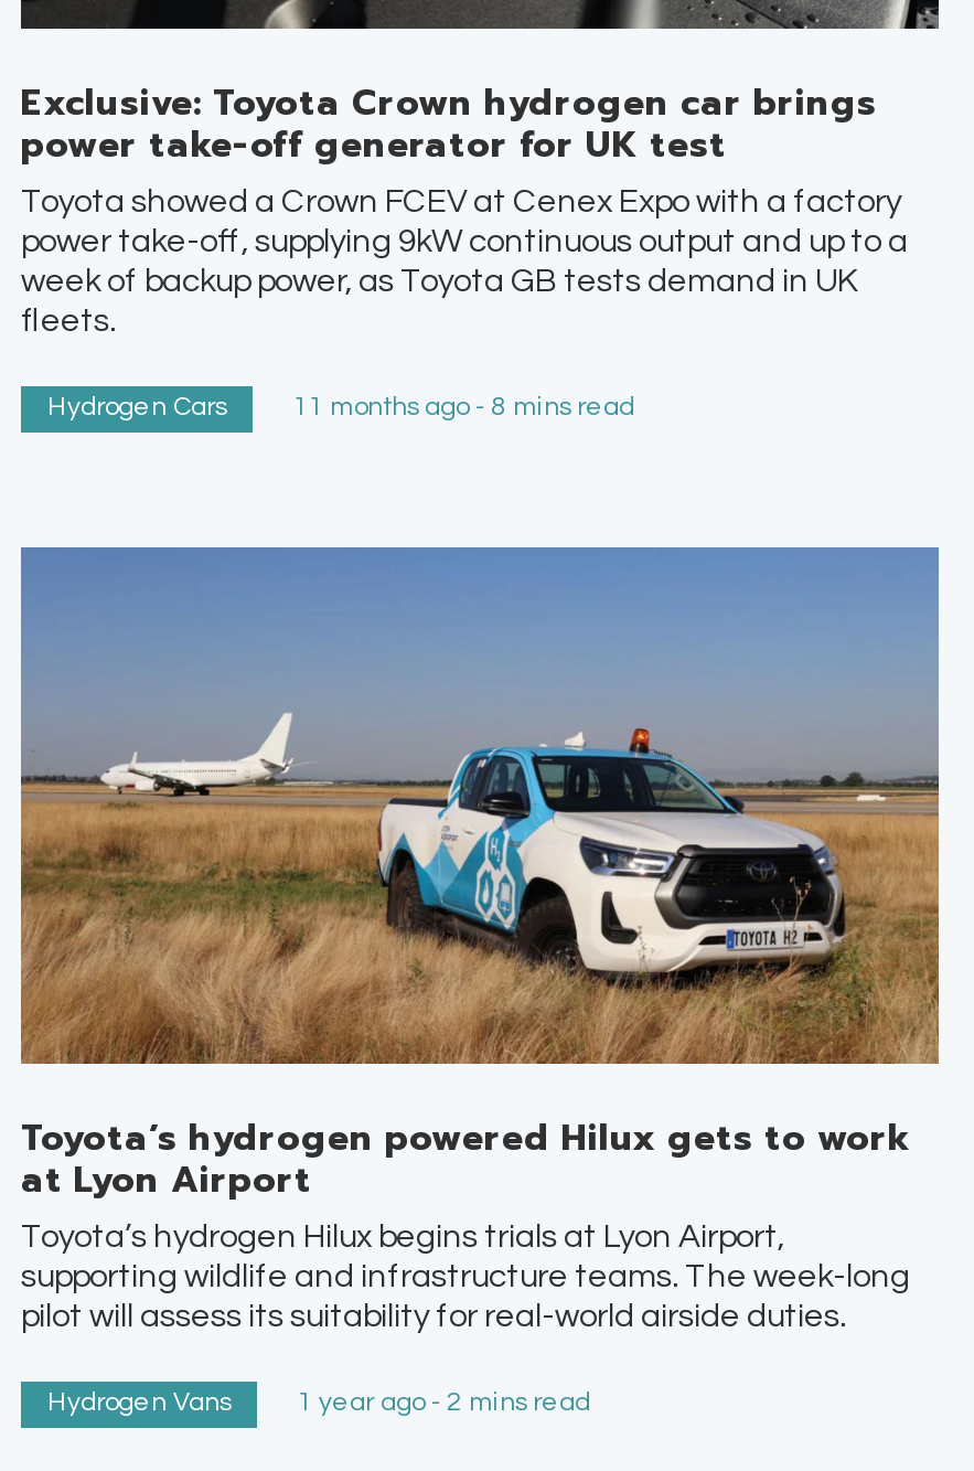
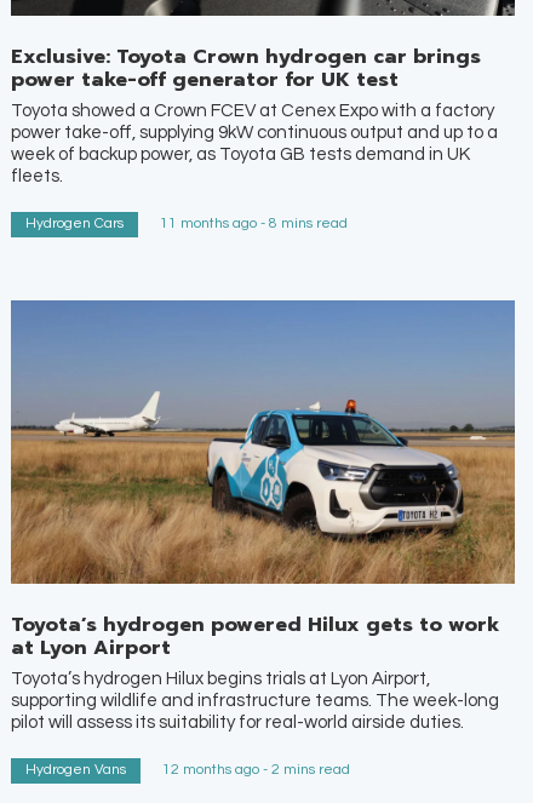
- 1 year ago - 2 mins read
+ 12 months ago - 2 mins read
